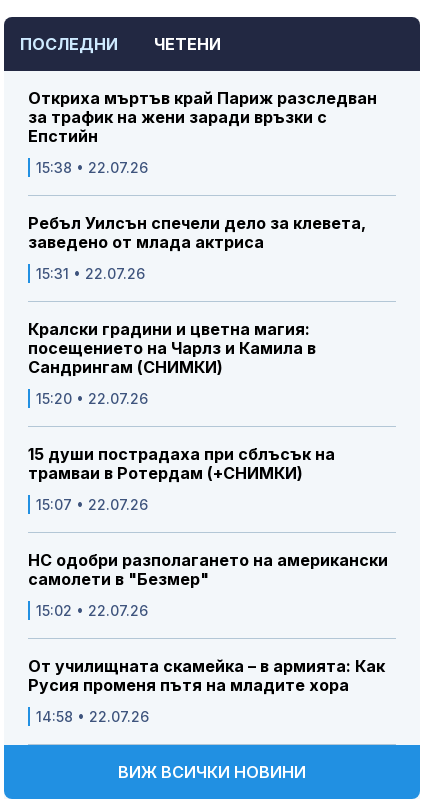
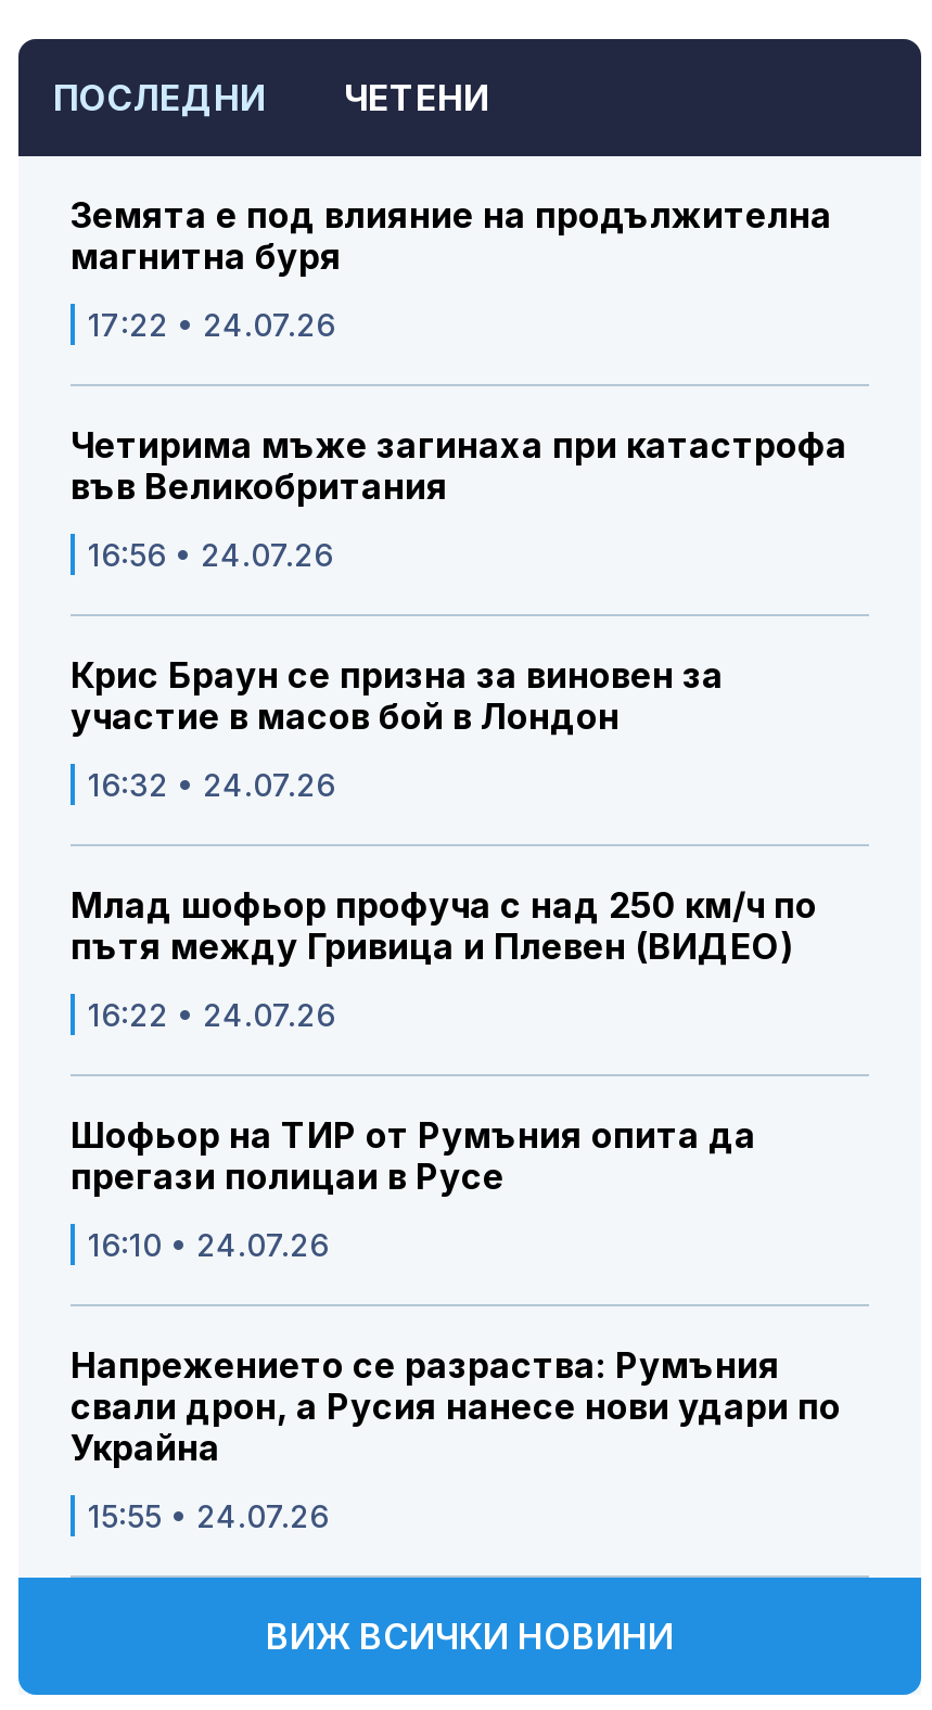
- Откриха мъртъв край Париж разследван
- за трафик на жени заради връзки с
- Епстийн
+ Земята е под влияние на продължителна
+ магнитна буря

- 15:38 • 22.07.26
+ 17:22 • 24.07.26

- Ребъл Уилсън спечели дело за клевета,
- заведено от млада актриса
+ Четирима мъже загинаха при катастрофа
+ във Великобритания

- 15:31 • 22.07.26
+ 16:56 • 24.07.26

- Кралски градини и цветна магия:
- посещението на Чарлз и Камила в
- Сандрингам (СНИМКИ)
+ Крис Браун се призна за виновен за
+ участие в масов бой в Лондон

- 15:20 • 22.07.26
+ 16:32 • 24.07.26

- 15 души пострадаха при сблъсък на
- трамваи в Ротердам (+СНИМКИ)
+ Млад шофьор профуча с над 250 км/ч по
+ пътя между Гривица и Плевен (ВИДЕО)

- 15:07 • 22.07.26
+ 16:22 • 24.07.26

- НС одобри разполагането на американски
- самолети в "Безмер"
+ Шофьор на ТИР от Румъния опита да
+ прегази полицаи в Русе

- 15:02 • 22.07.26
+ 16:10 • 24.07.26

- От училищната скамейка – в армията: Как
- Русия променя пътя на младите хора
+ Напрежението се разраства: Румъния
+ свали дрон, а Русия нанесе нови удари по
+ Украйна

- 14:58 • 22.07.26
+ 15:55 • 24.07.26
